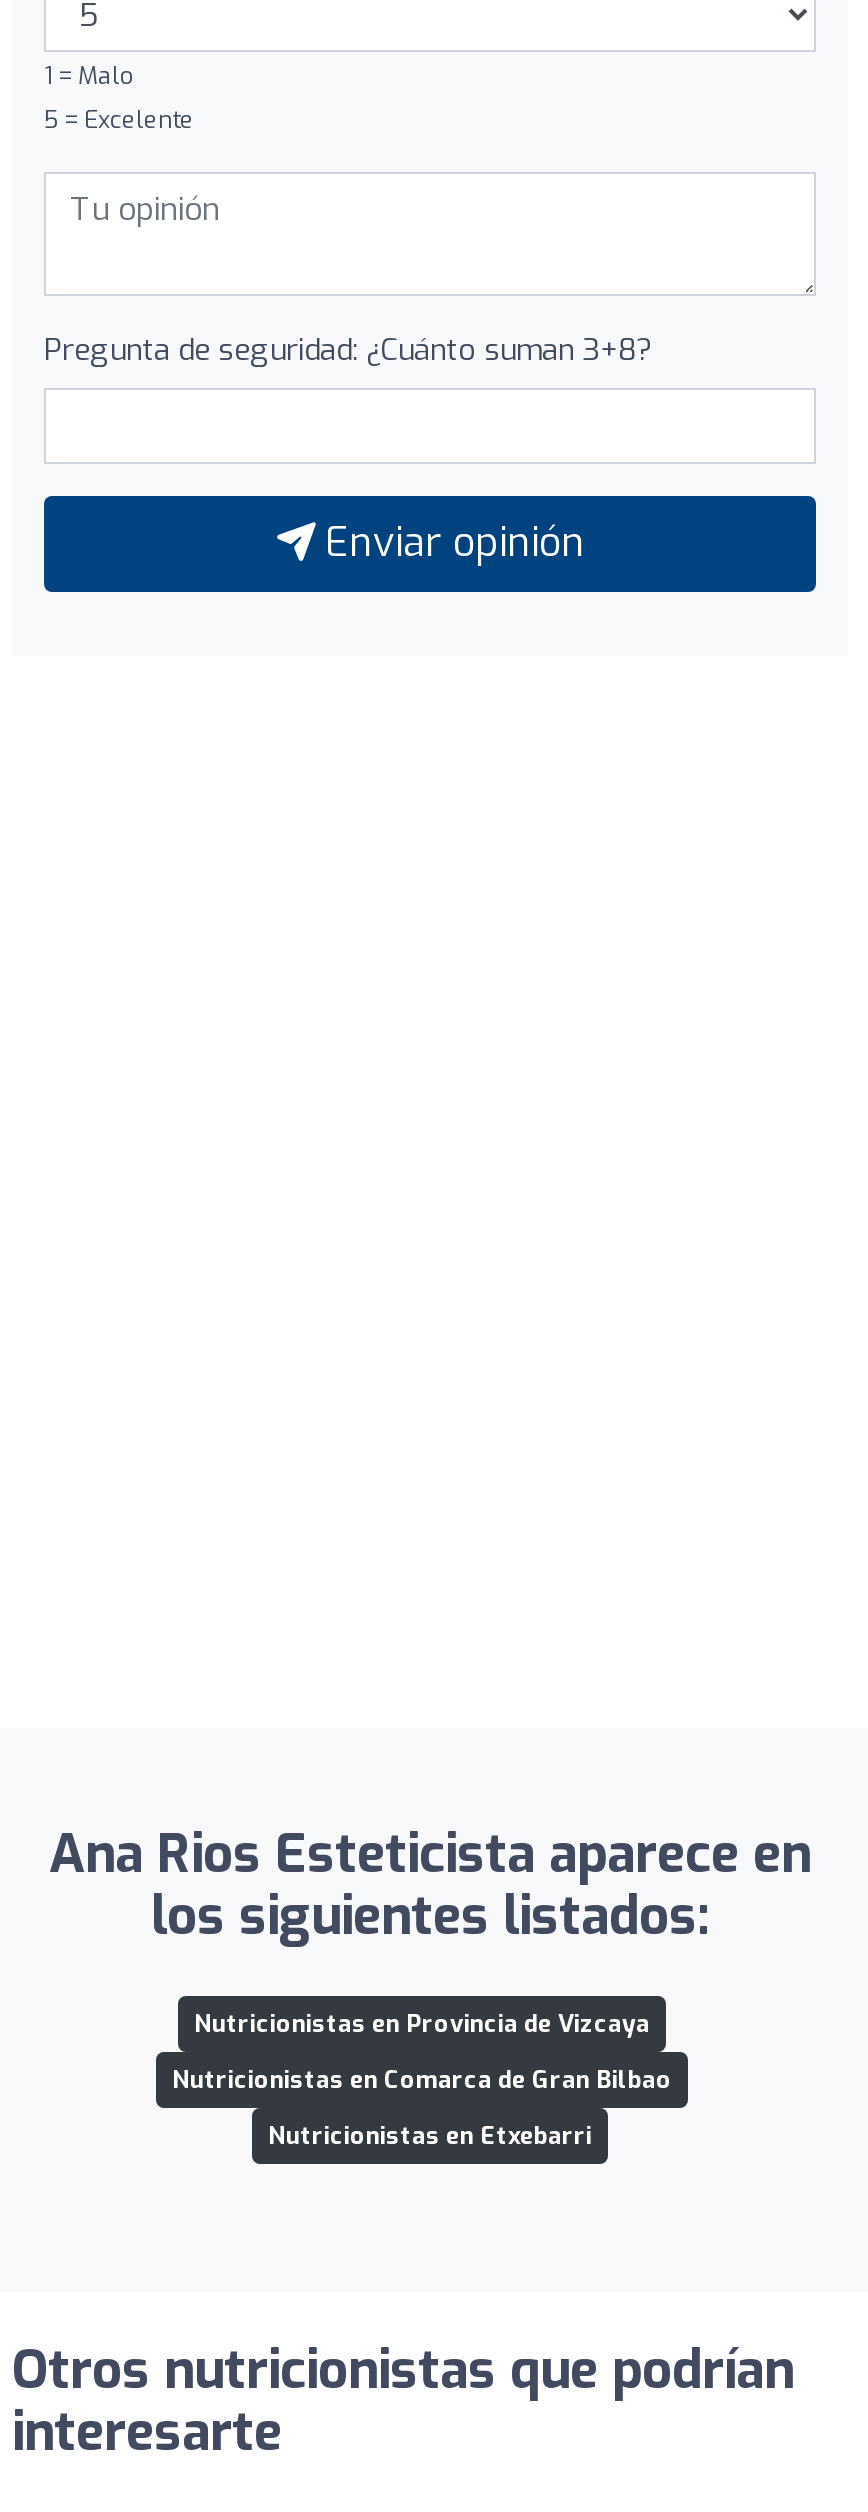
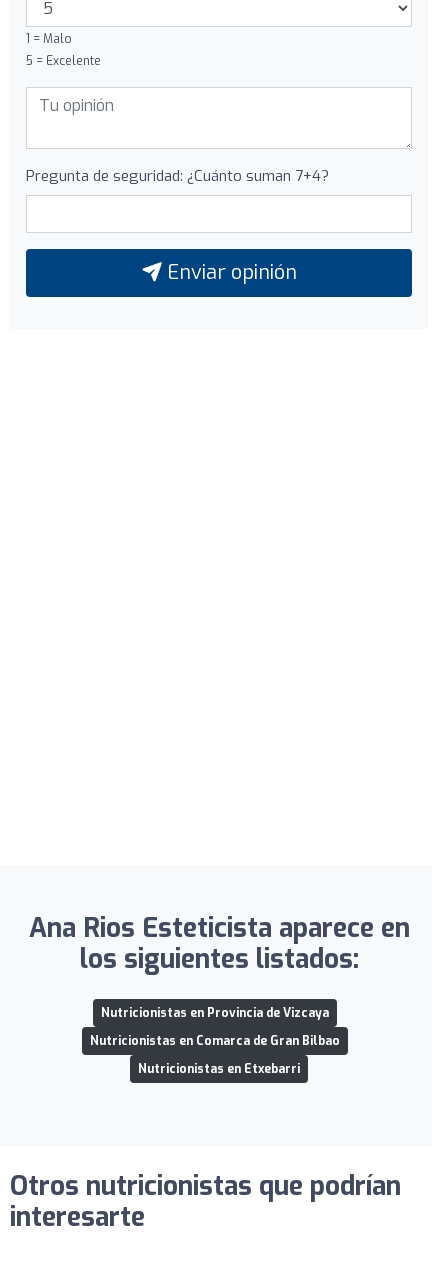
- Pregunta de seguridad: ¿Cuánto suman 3+8?
+ Pregunta de seguridad: ¿Cuánto suman 7+4?
